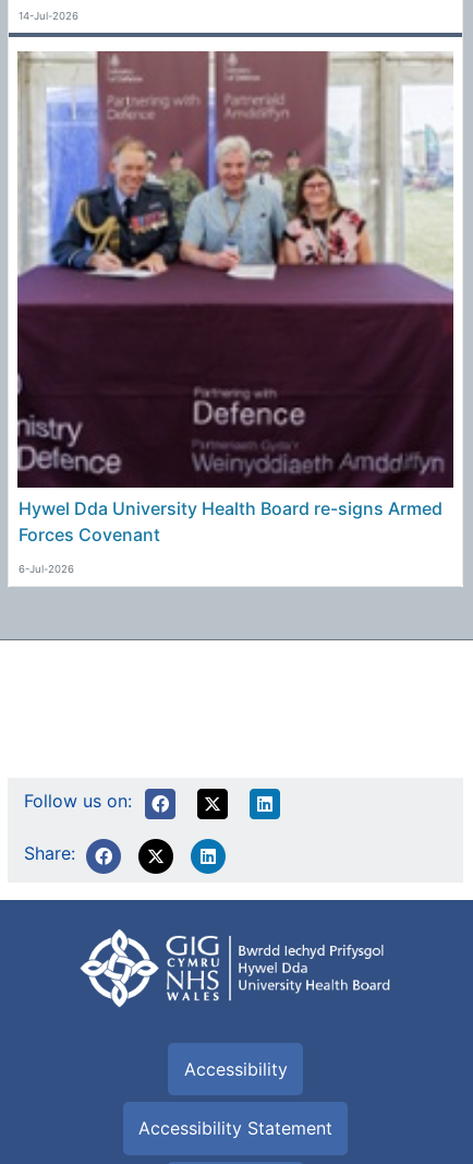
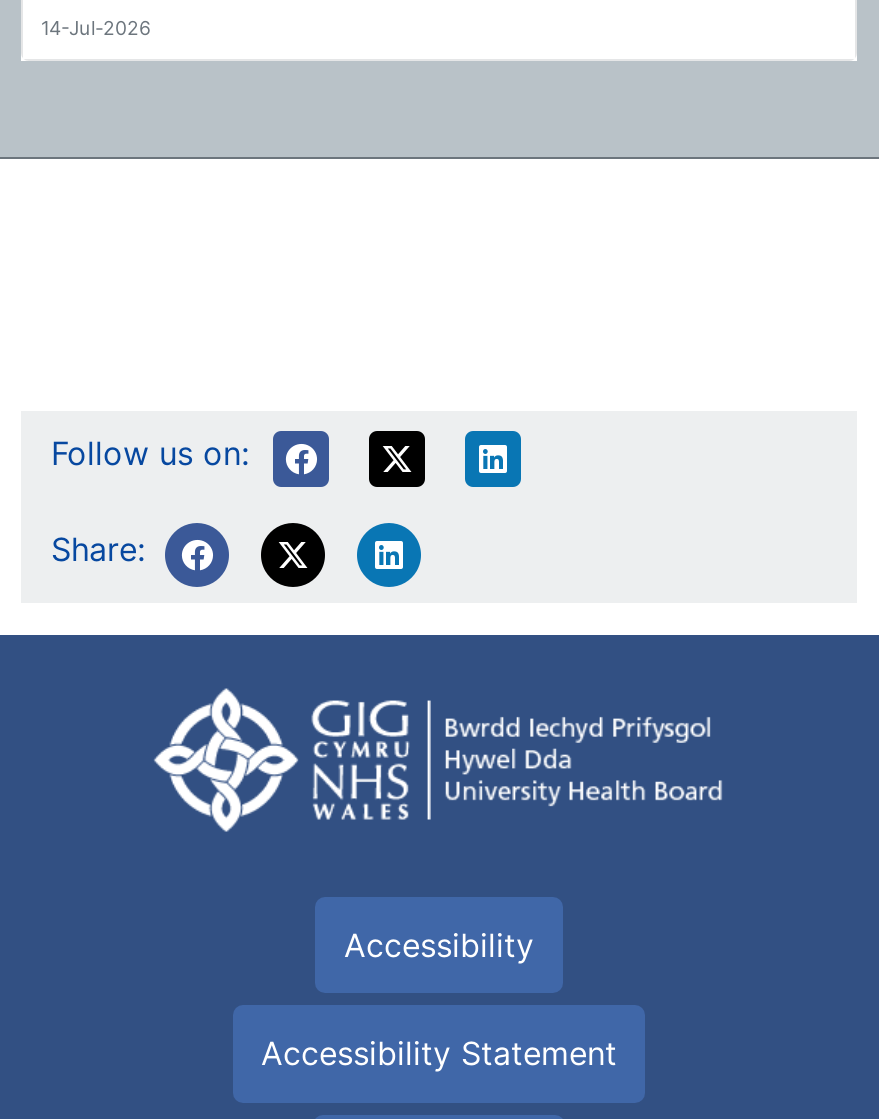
- [image]
- Hywel Dda University Health Board re-signs Armed
- Forces Covenant
- 6-Jul-2026
